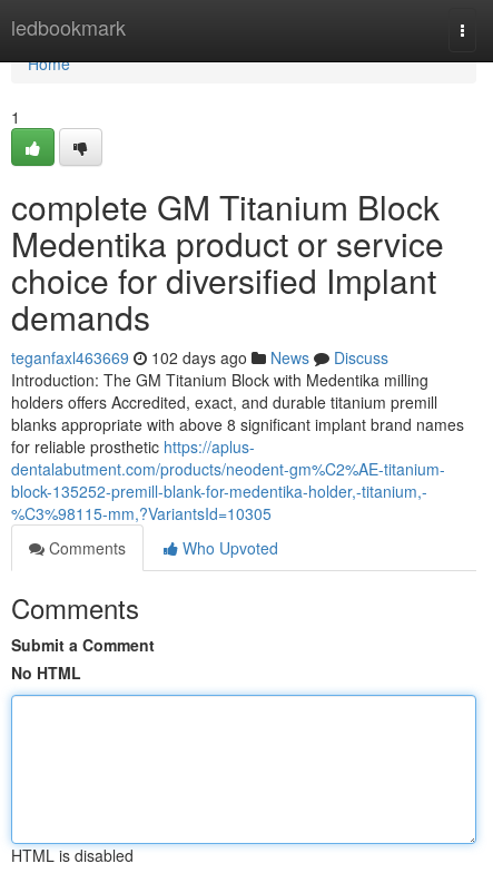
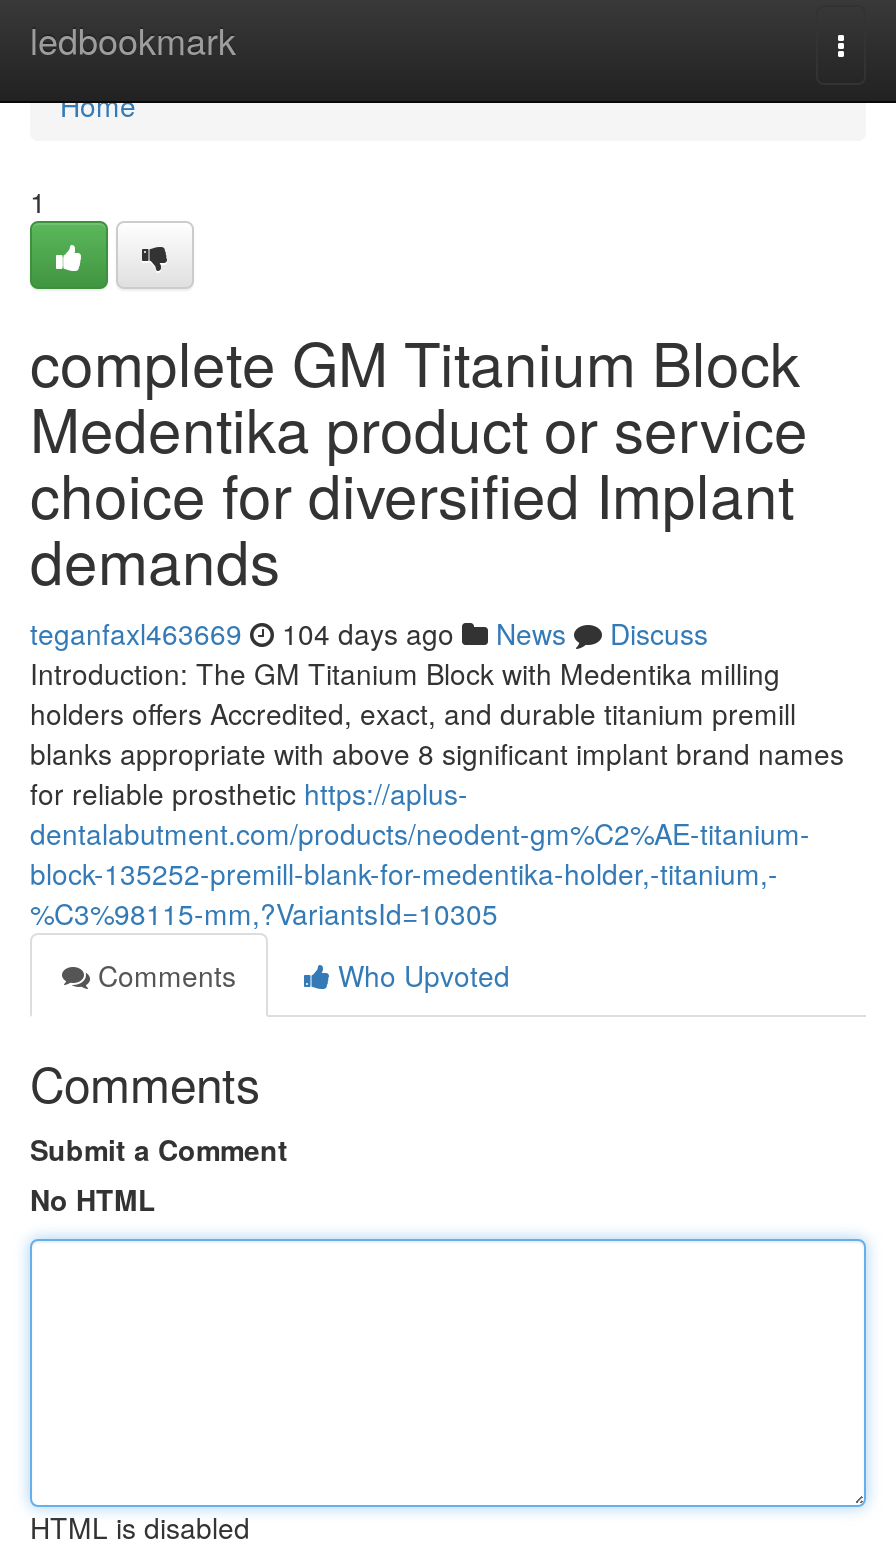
- teganfaxl463669 102 days ago News Discuss
+ teganfaxl463669 104 days ago News Discuss
